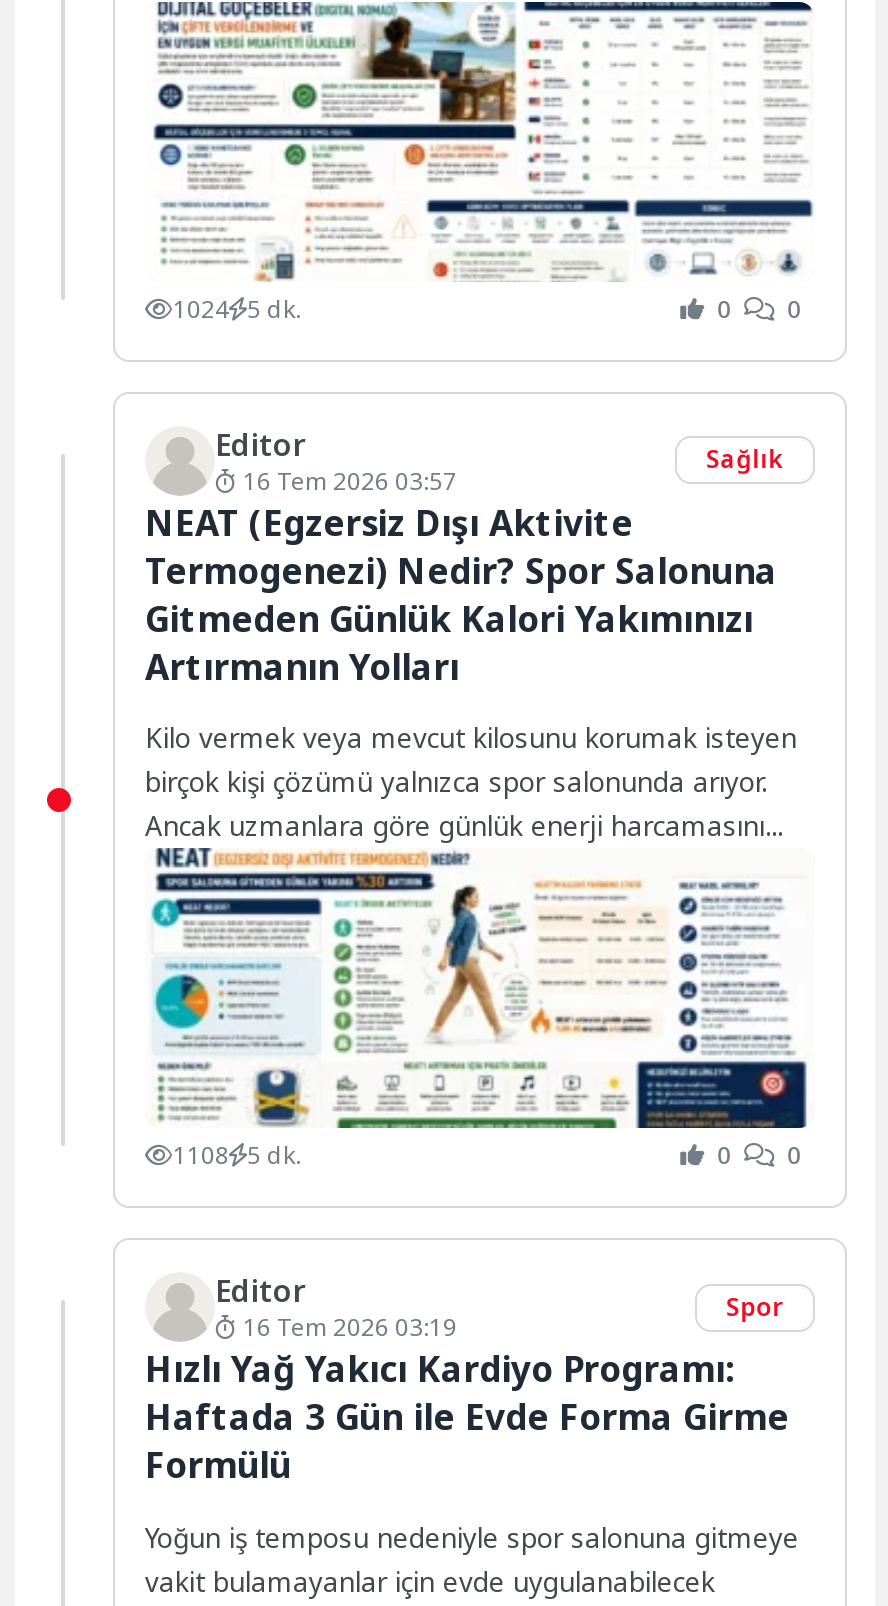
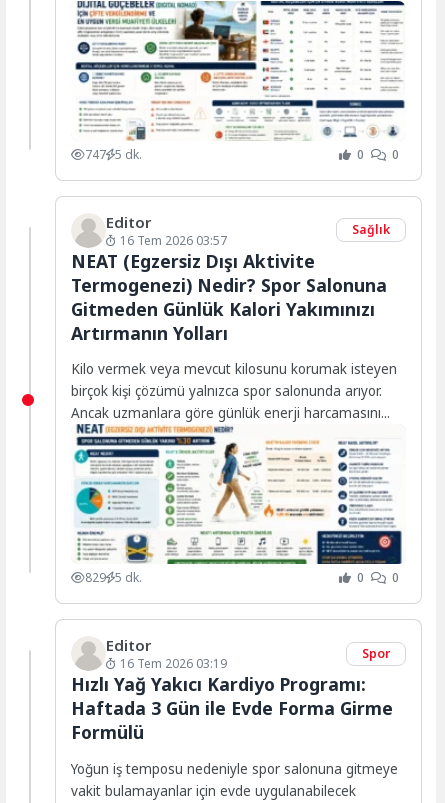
- 1024 5 dk.
+ 747 5 dk.

- 1108 5 dk.
+ 829 5 dk.
